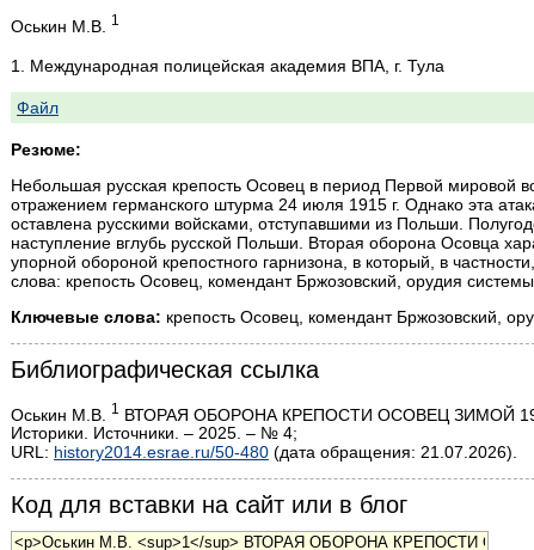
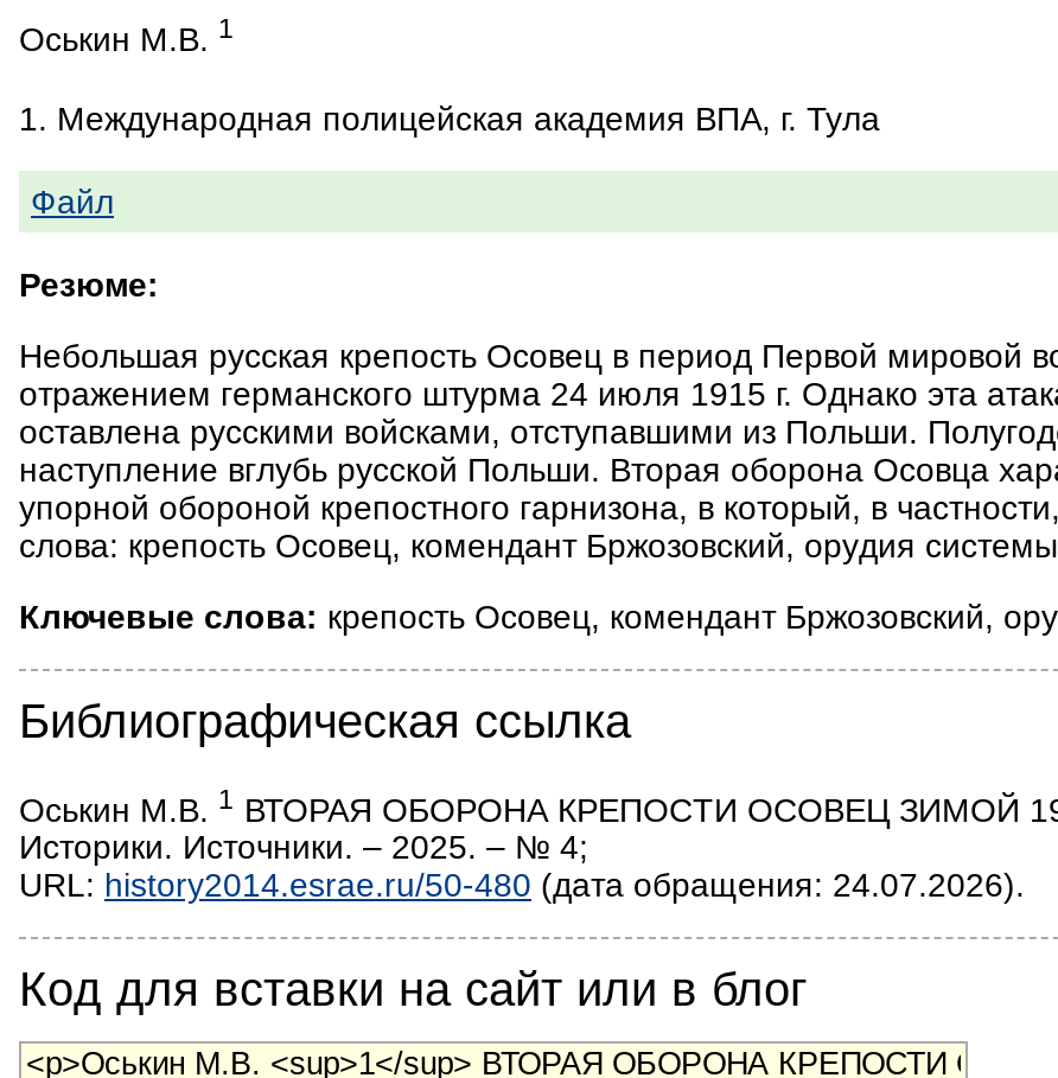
- URL: history2014.esrae.ru/50-480 (дата обращения: 21.07.2026).
+ URL: history2014.esrae.ru/50-480 (дата обращения: 24.07.2026).
